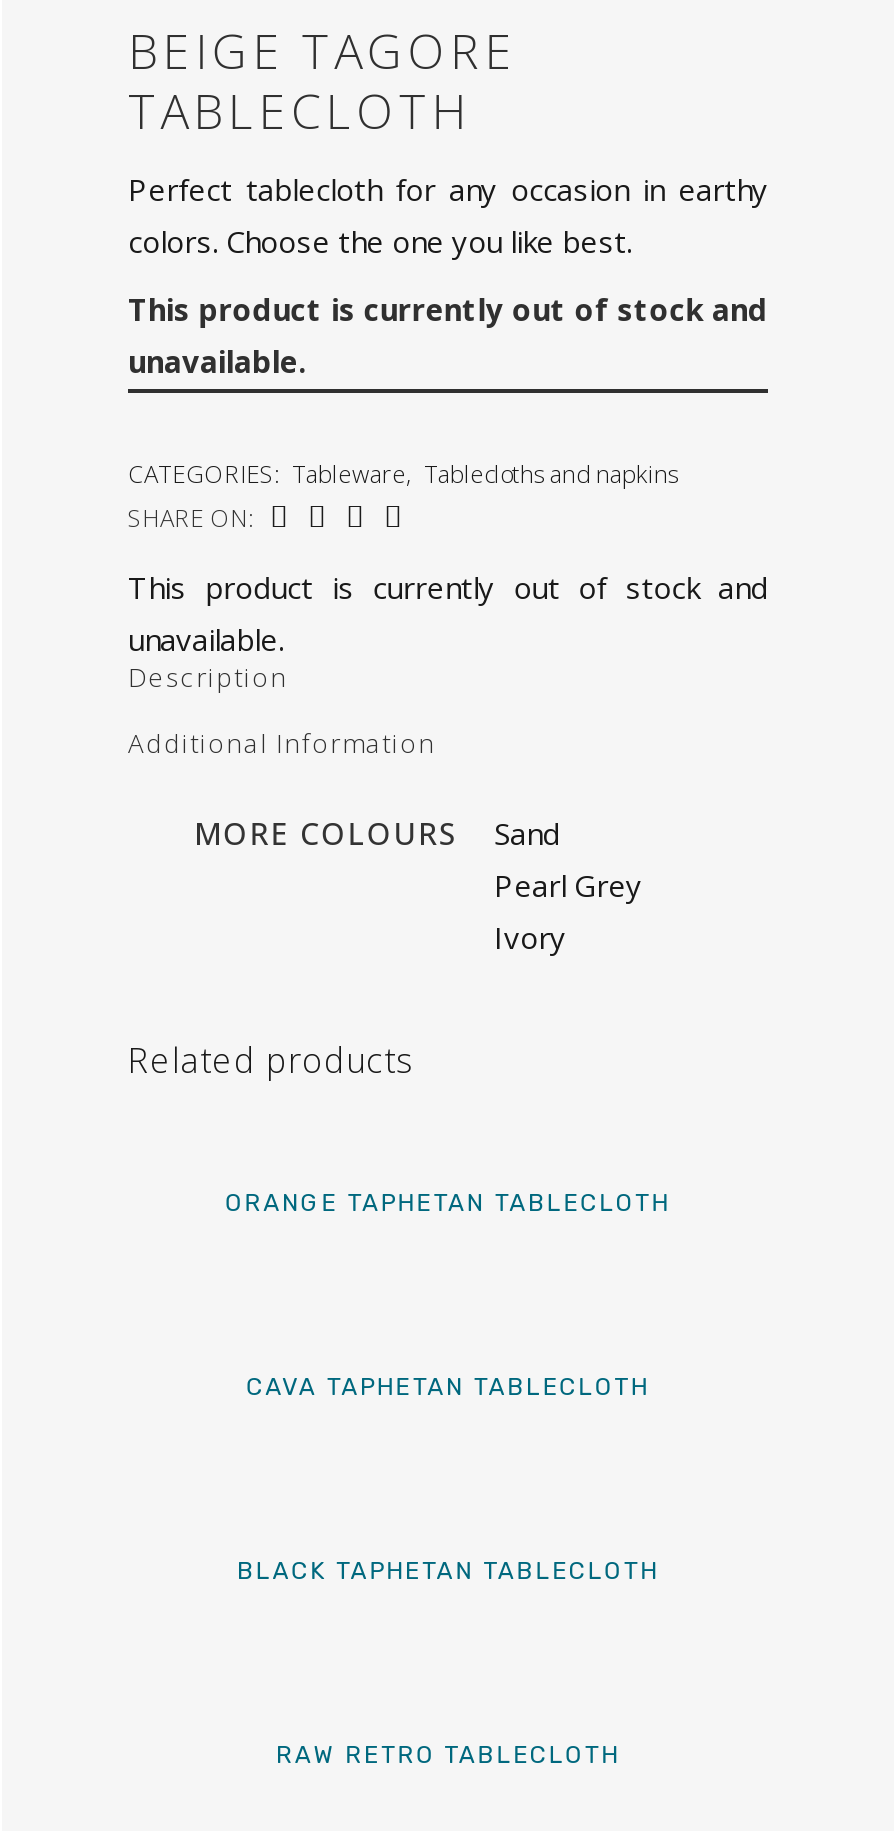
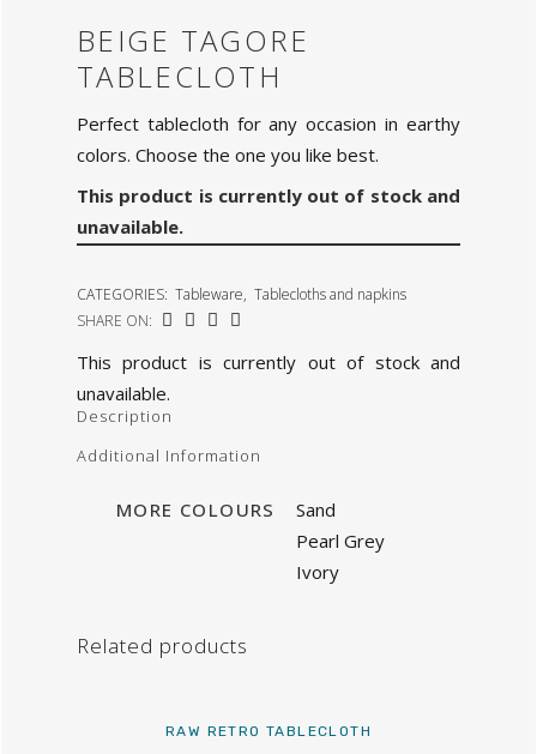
- ORANGE TAPHETAN TABLECLOTH

- CAVA TAPHETAN TABLECLOTH

- BLACK TAPHETAN TABLECLOTH
